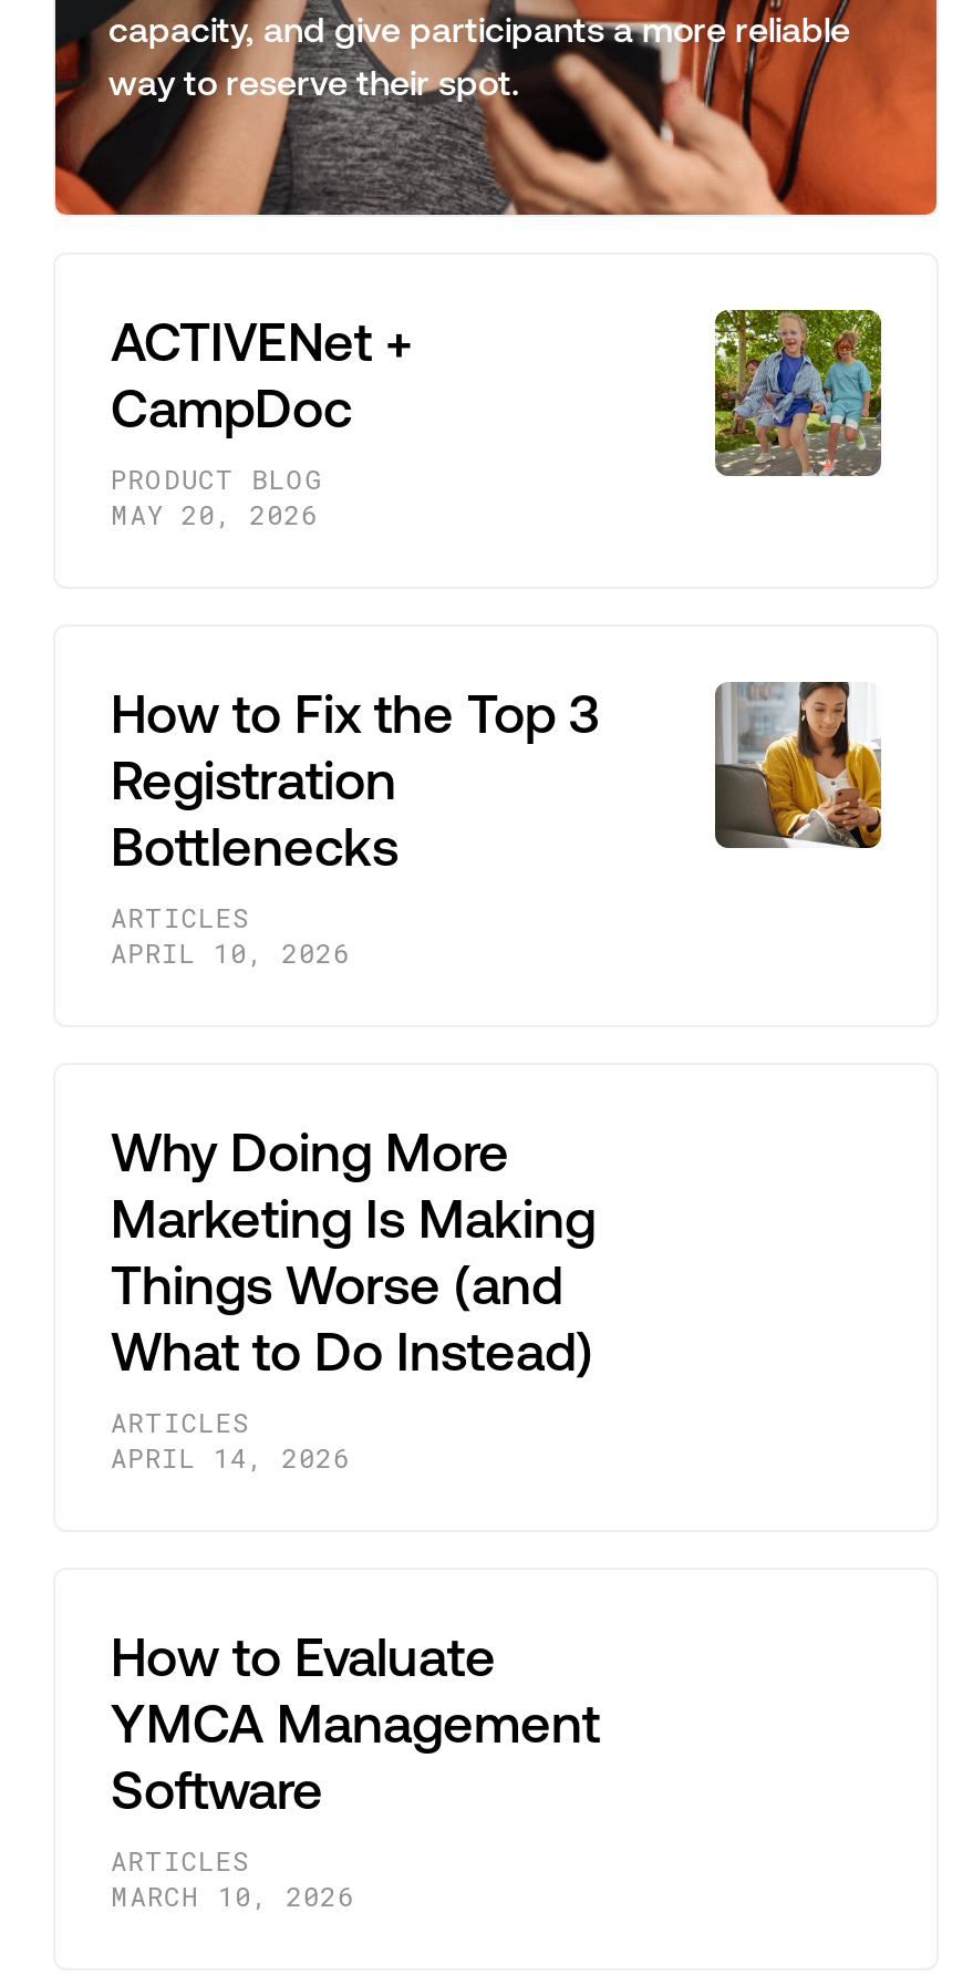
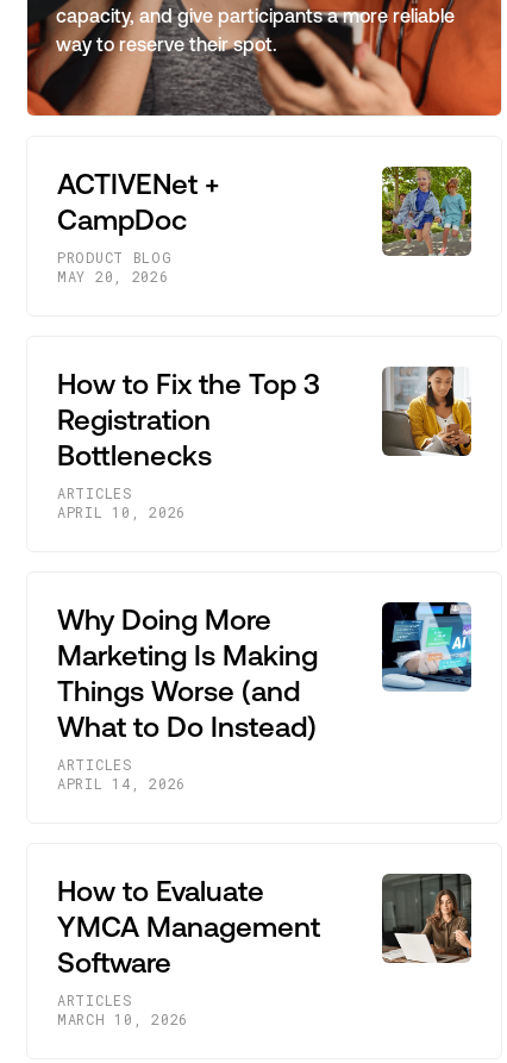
+ [image]

+ [image]
